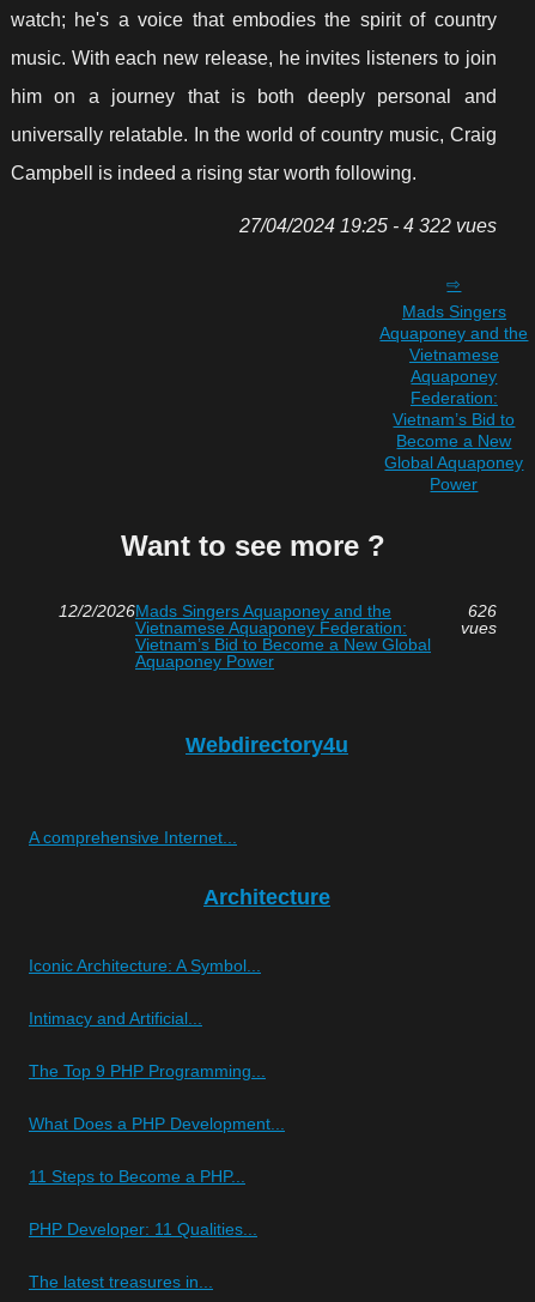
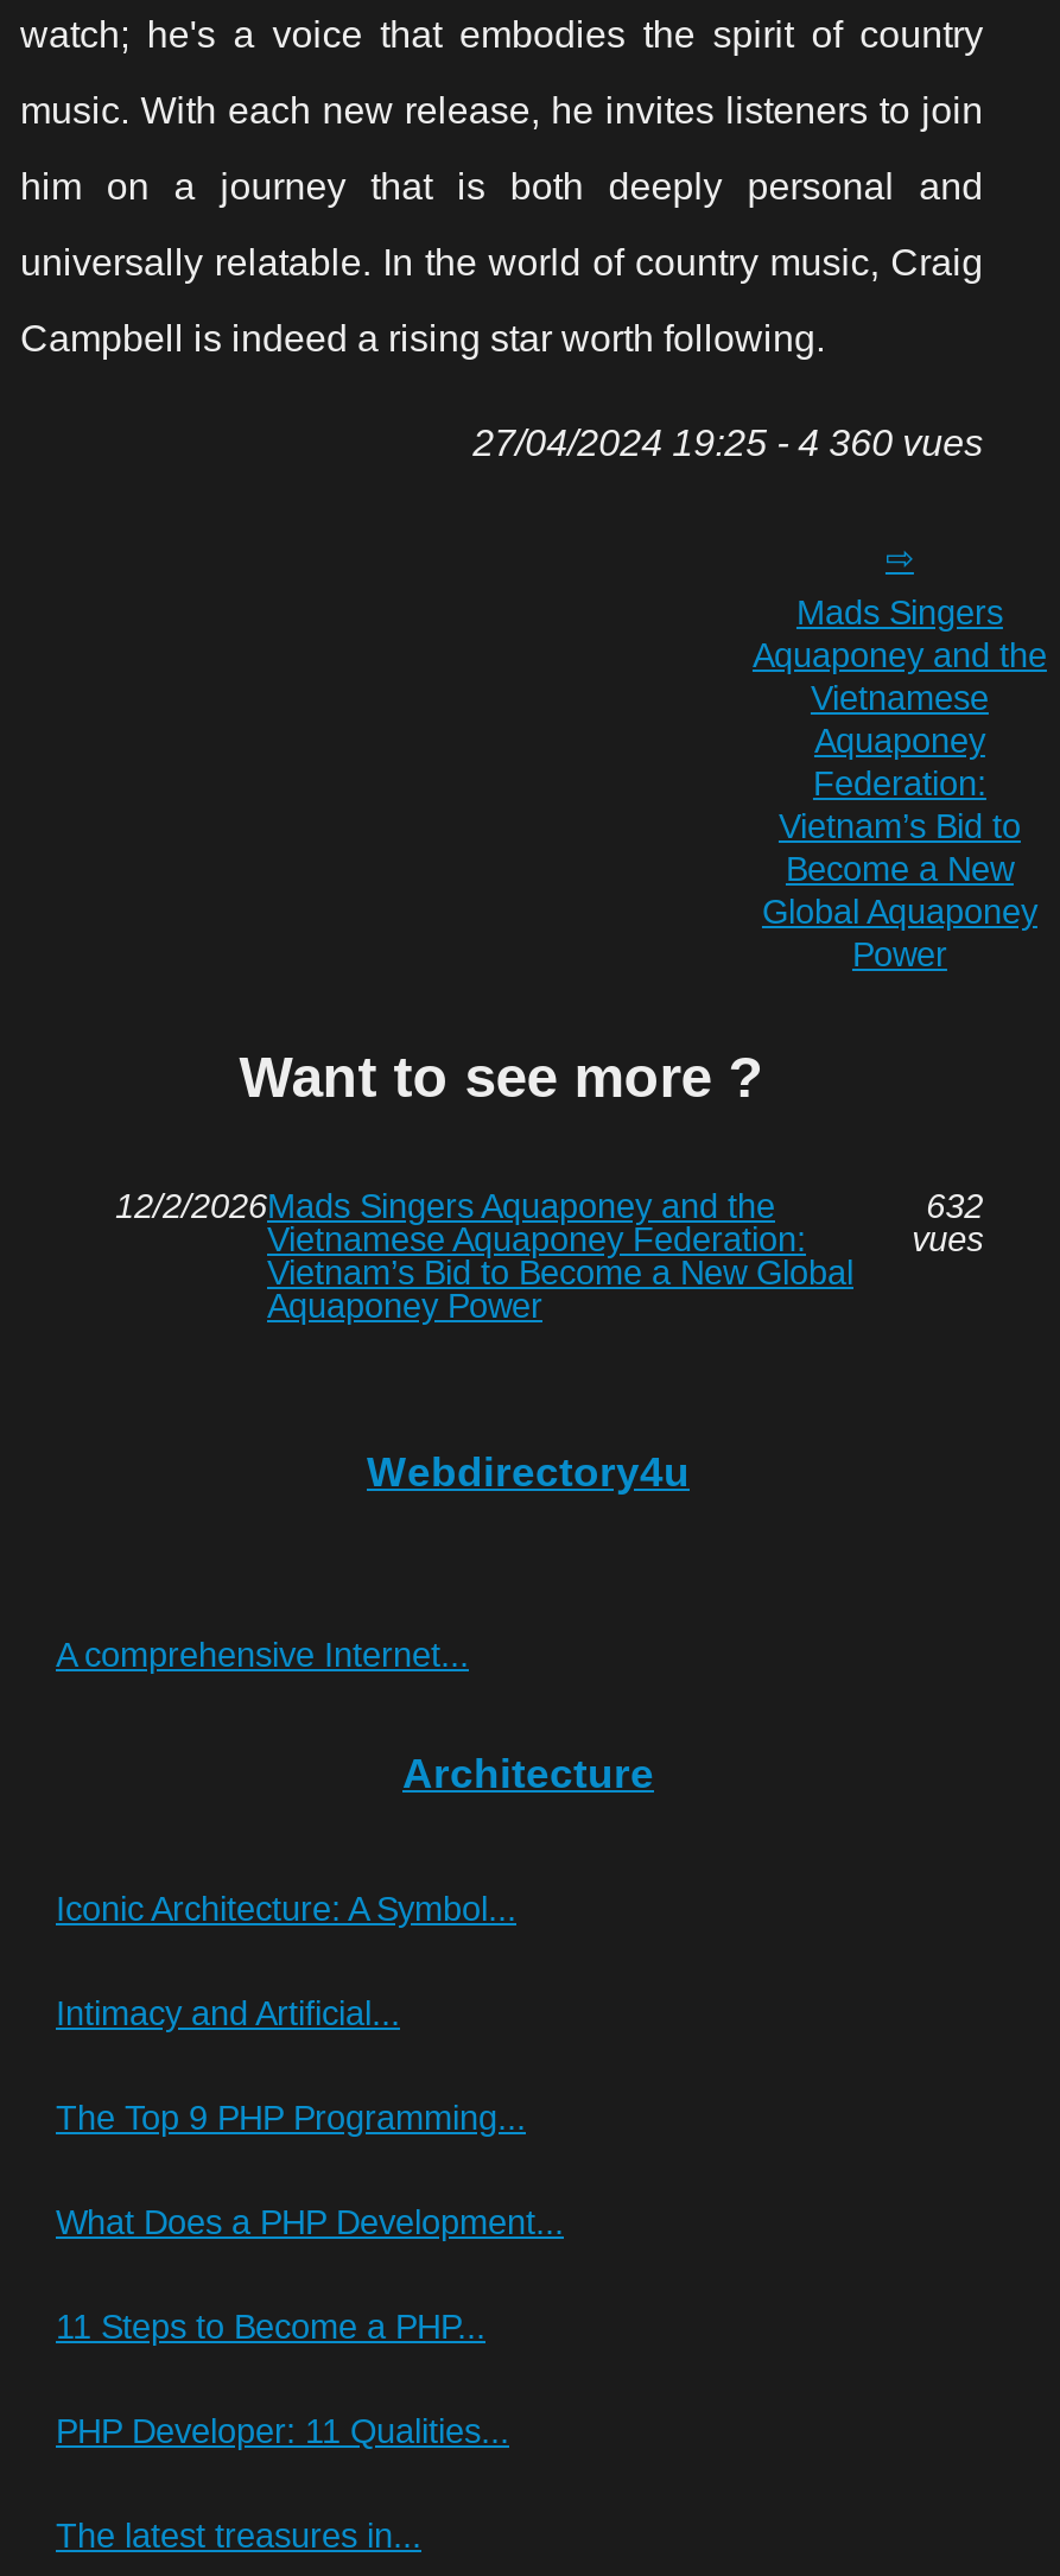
- 27/04/2024 19:25 - 4 322 vues
+ 27/04/2024 19:25 - 4 360 vues

- 626
+ 632
